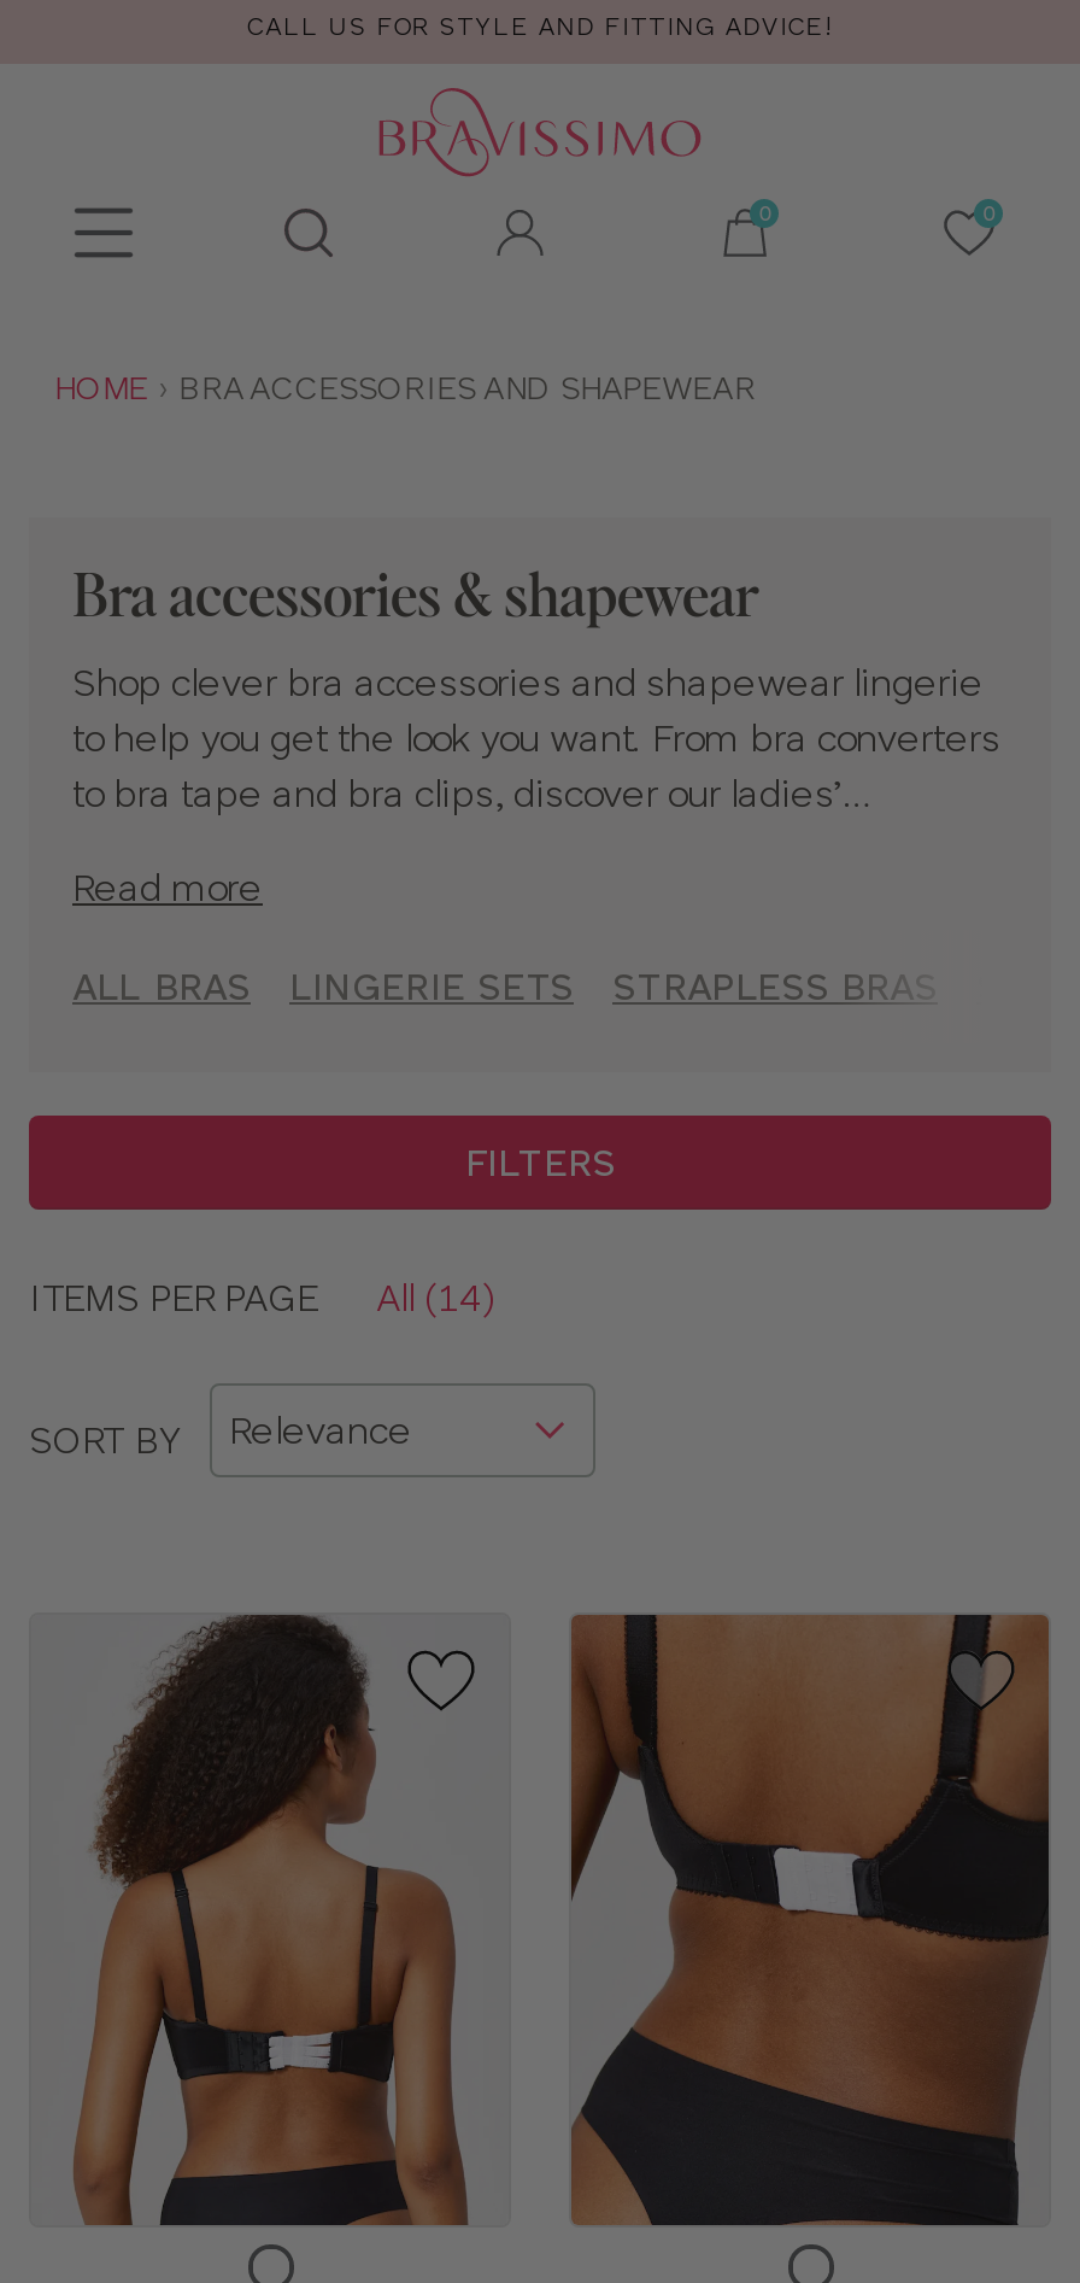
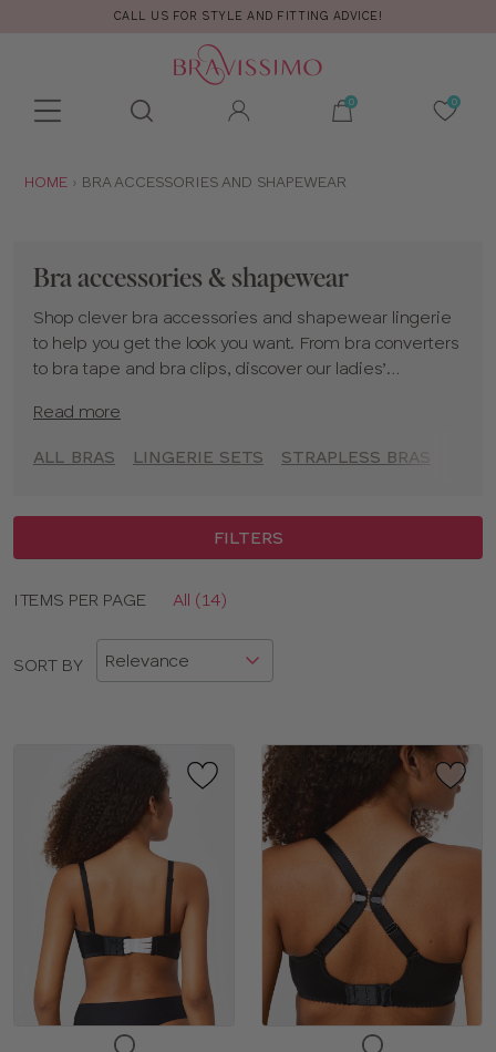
- [image]
+ [image]
